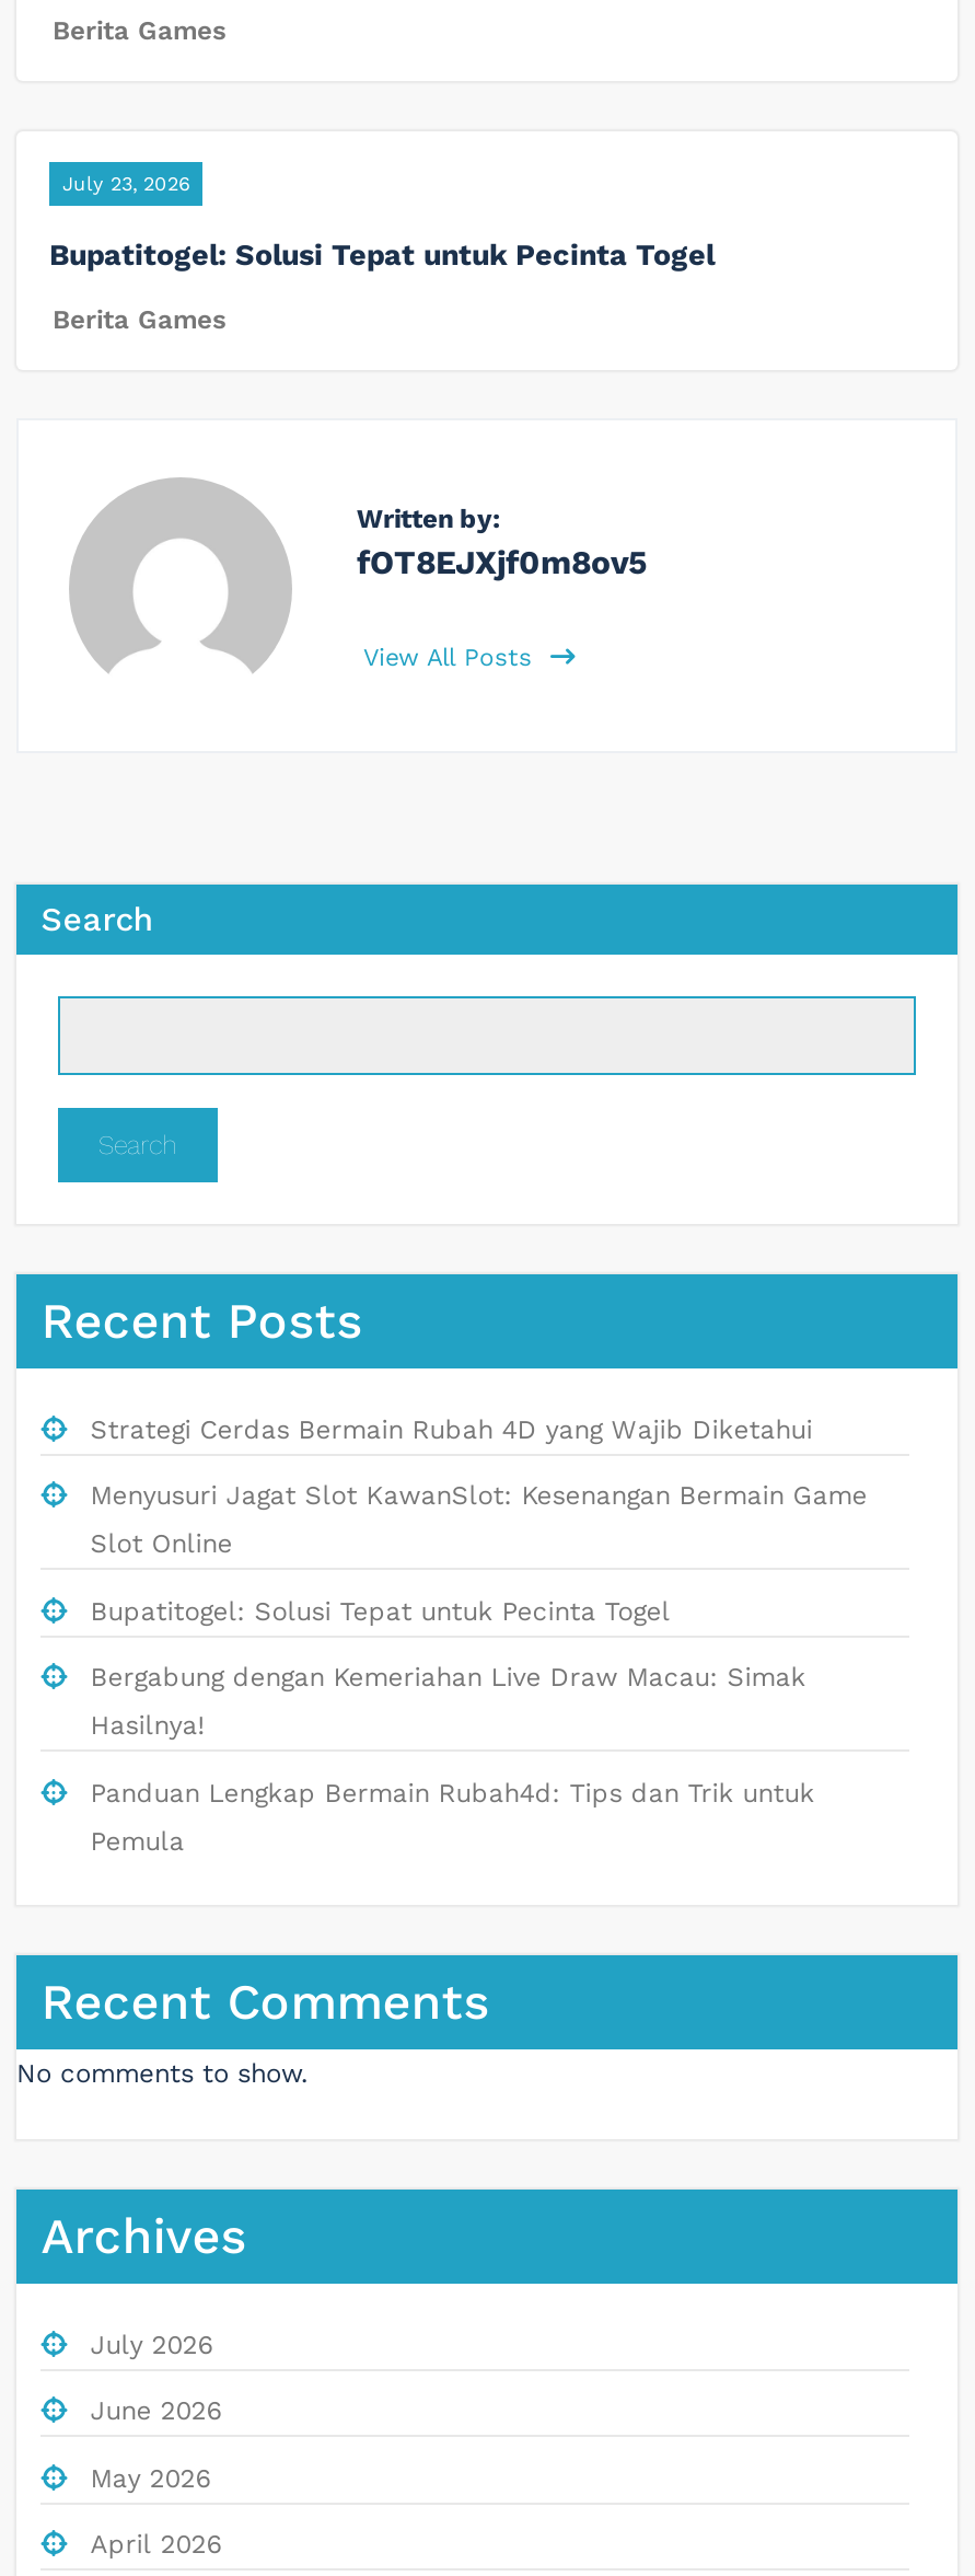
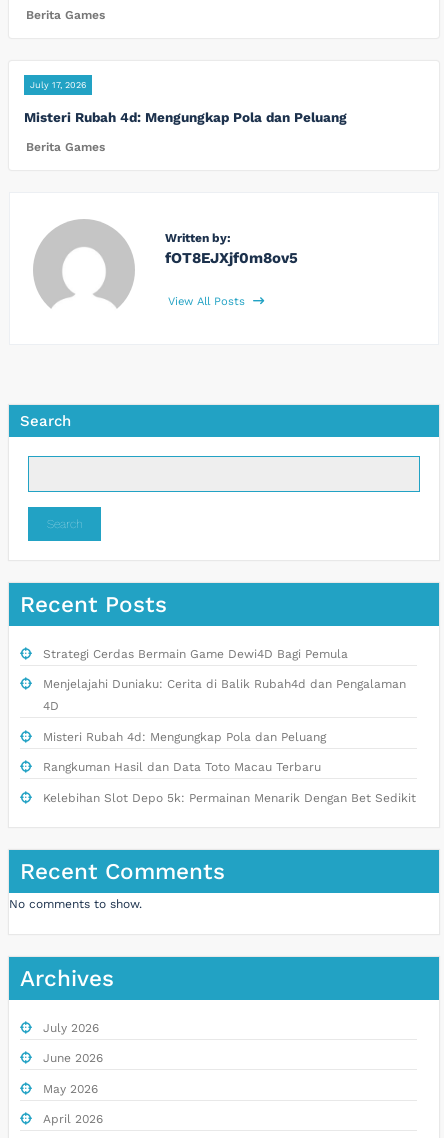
- July 23, 2026
+ July 17, 2026

- Bupatitogel: Solusi Tepat untuk Pecinta Togel
+ Misteri Rubah 4d: Mengungkap Pola dan Peluang

- Strategi Cerdas Bermain Rubah 4D yang Wajib Diketahui
- Menyusuri Jagat Slot KawanSlot: Kesenangan Bermain Game
- Slot Online
- Bupatitogel: Solusi Tepat untuk Pecinta Togel
- Bergabung dengan Kemeriahan Live Draw Macau: Simak
- Hasilnya!
- Panduan Lengkap Bermain Rubah4d: Tips dan Trik untuk
- Pemula
+ Strategi Cerdas Bermain Game Dewi4D Bagi Pemula
+ Menjelajahi Duniaku: Cerita di Balik Rubah4d dan Pengalaman
+ 4D
+ Misteri Rubah 4d: Mengungkap Pola dan Peluang
+ Rangkuman Hasil dan Data Toto Macau Terbaru
+ Kelebihan Slot Depo 5k: Permainan Menarik Dengan Bet Sedikit
